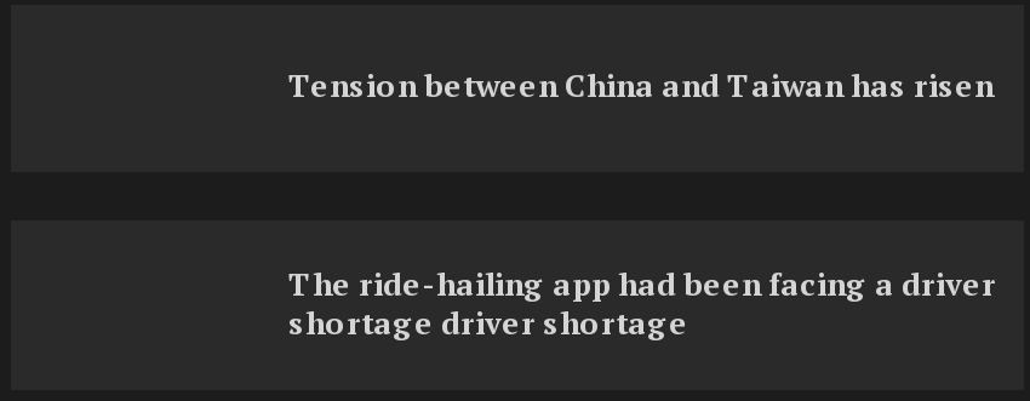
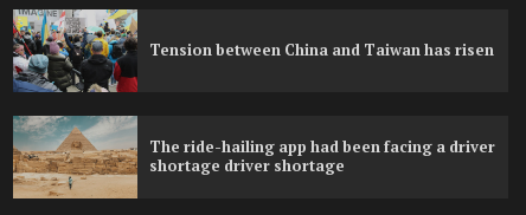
+ [image]

+ [image]
